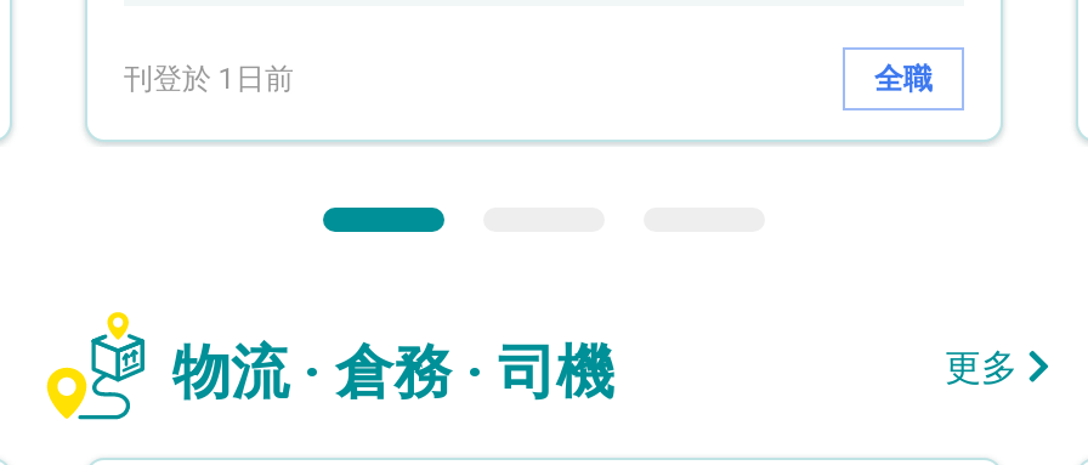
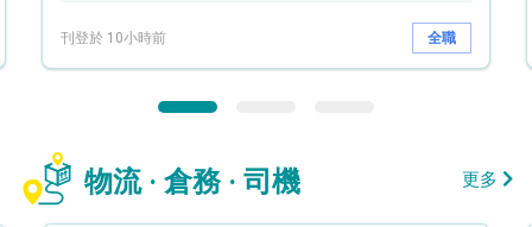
- 刊登於 1日前
+ 刊登於 10小時前
